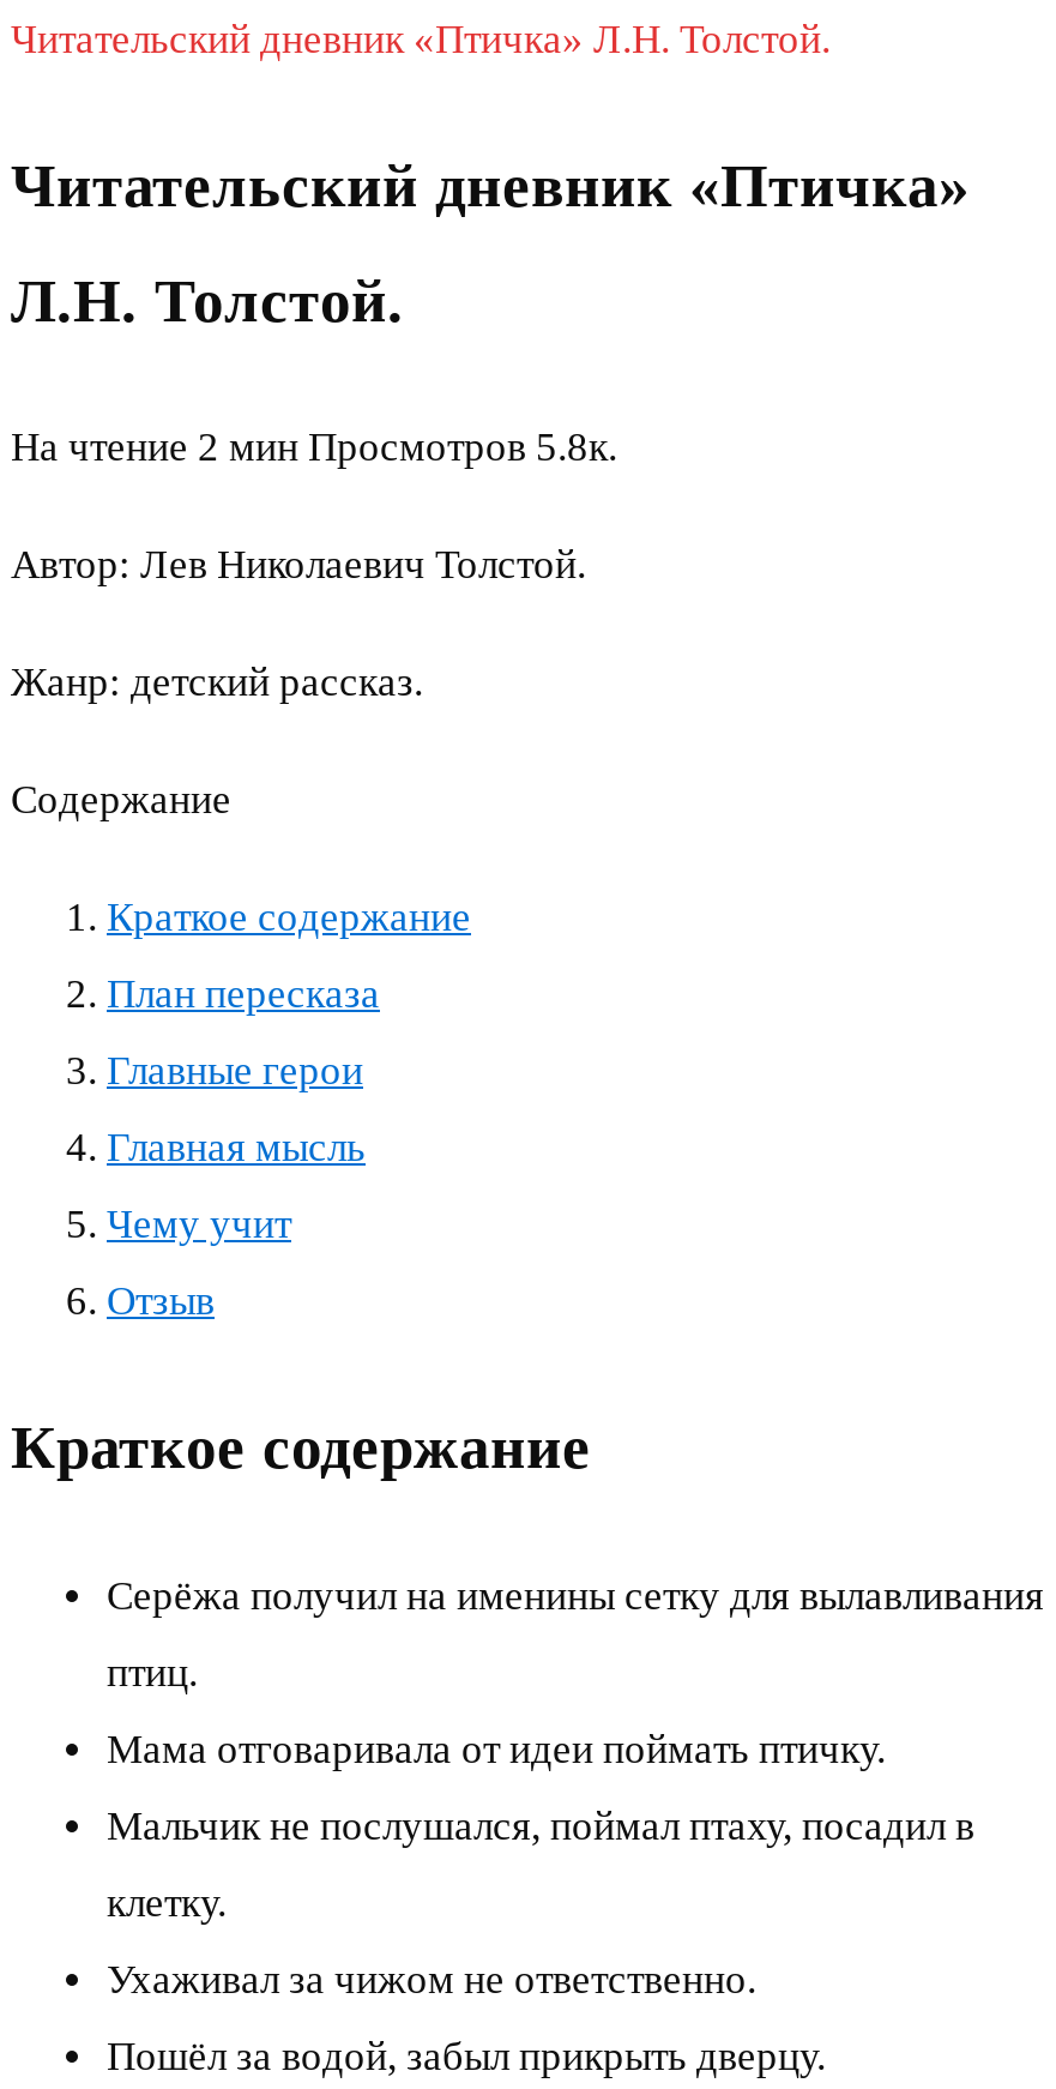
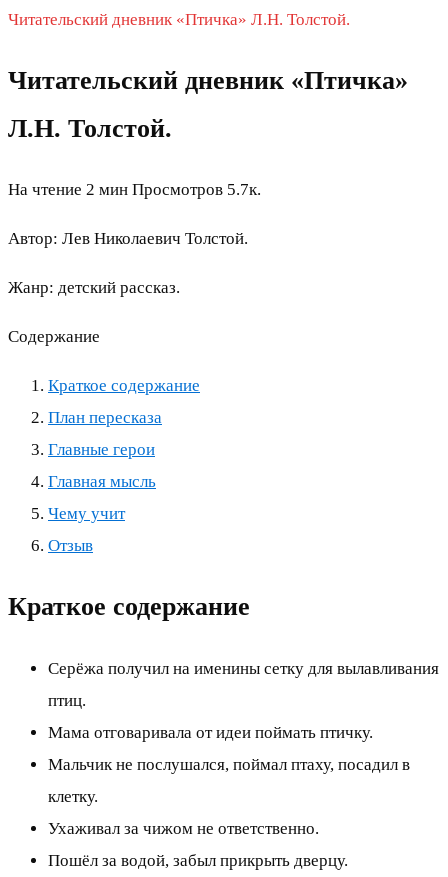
- На чтение 2 мин Просмотров 5.8к.
+ На чтение 2 мин Просмотров 5.7к.
